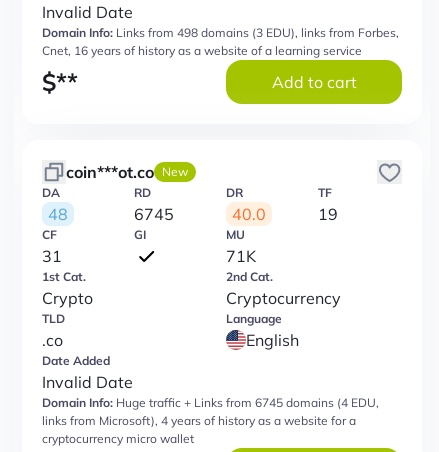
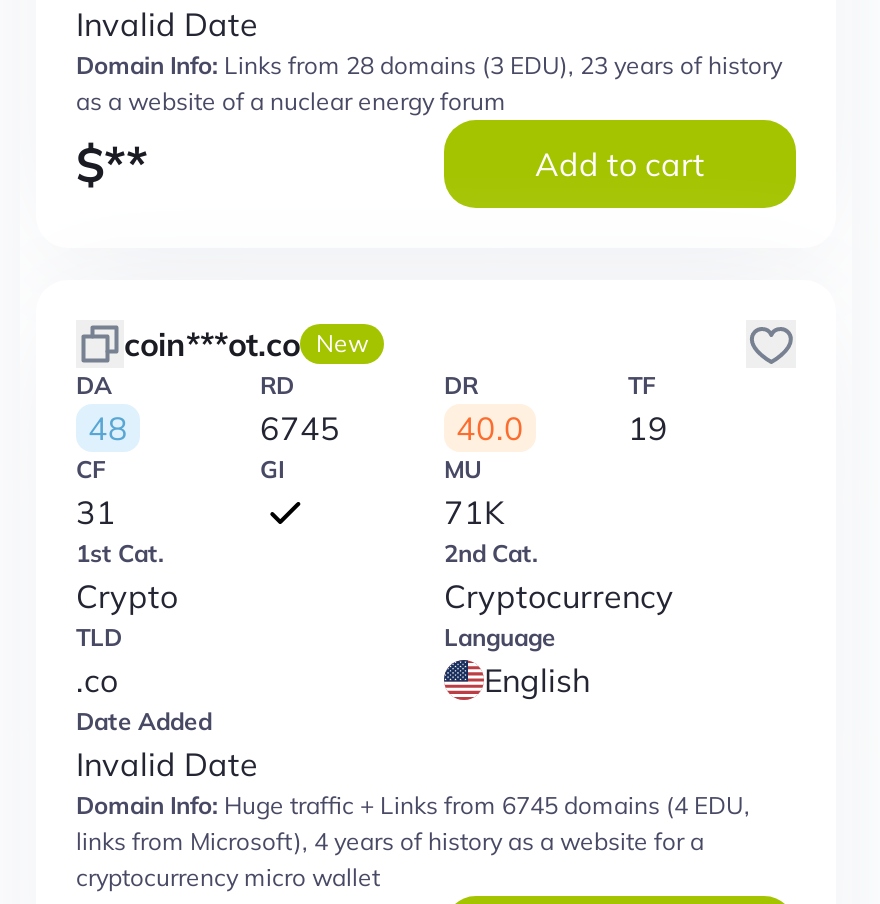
- Domain Info: Links from 498 domains (3 EDU), links from Forbes,
- Cnet, 16 years of history as a website of a learning service
+ Domain Info: Links from 28 domains (3 EDU), 23 years of history
+ as a website of a nuclear energy forum
